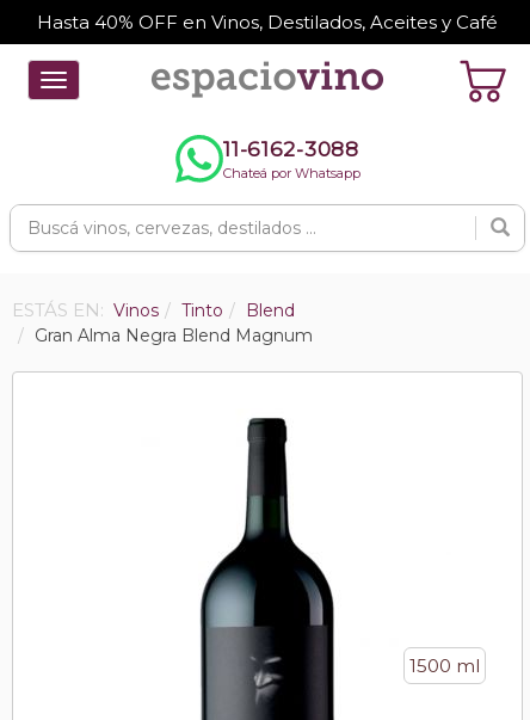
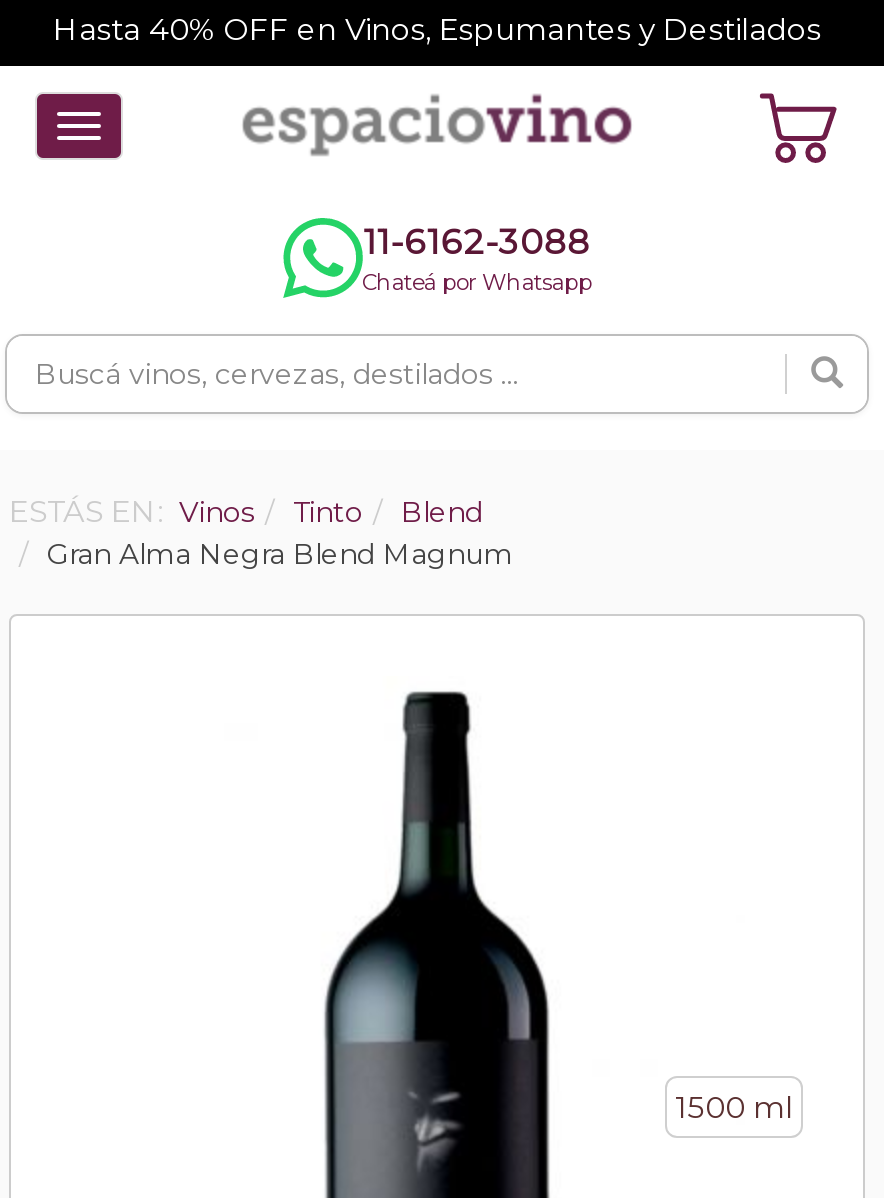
- Hasta 40% OFF en Vinos, Destilados, Aceites y Café
+ Hasta 40% OFF en Vinos, Espumantes y Destilados
